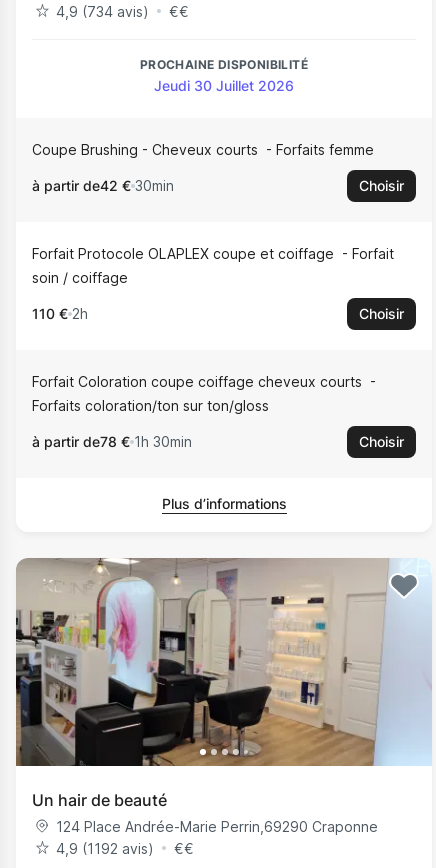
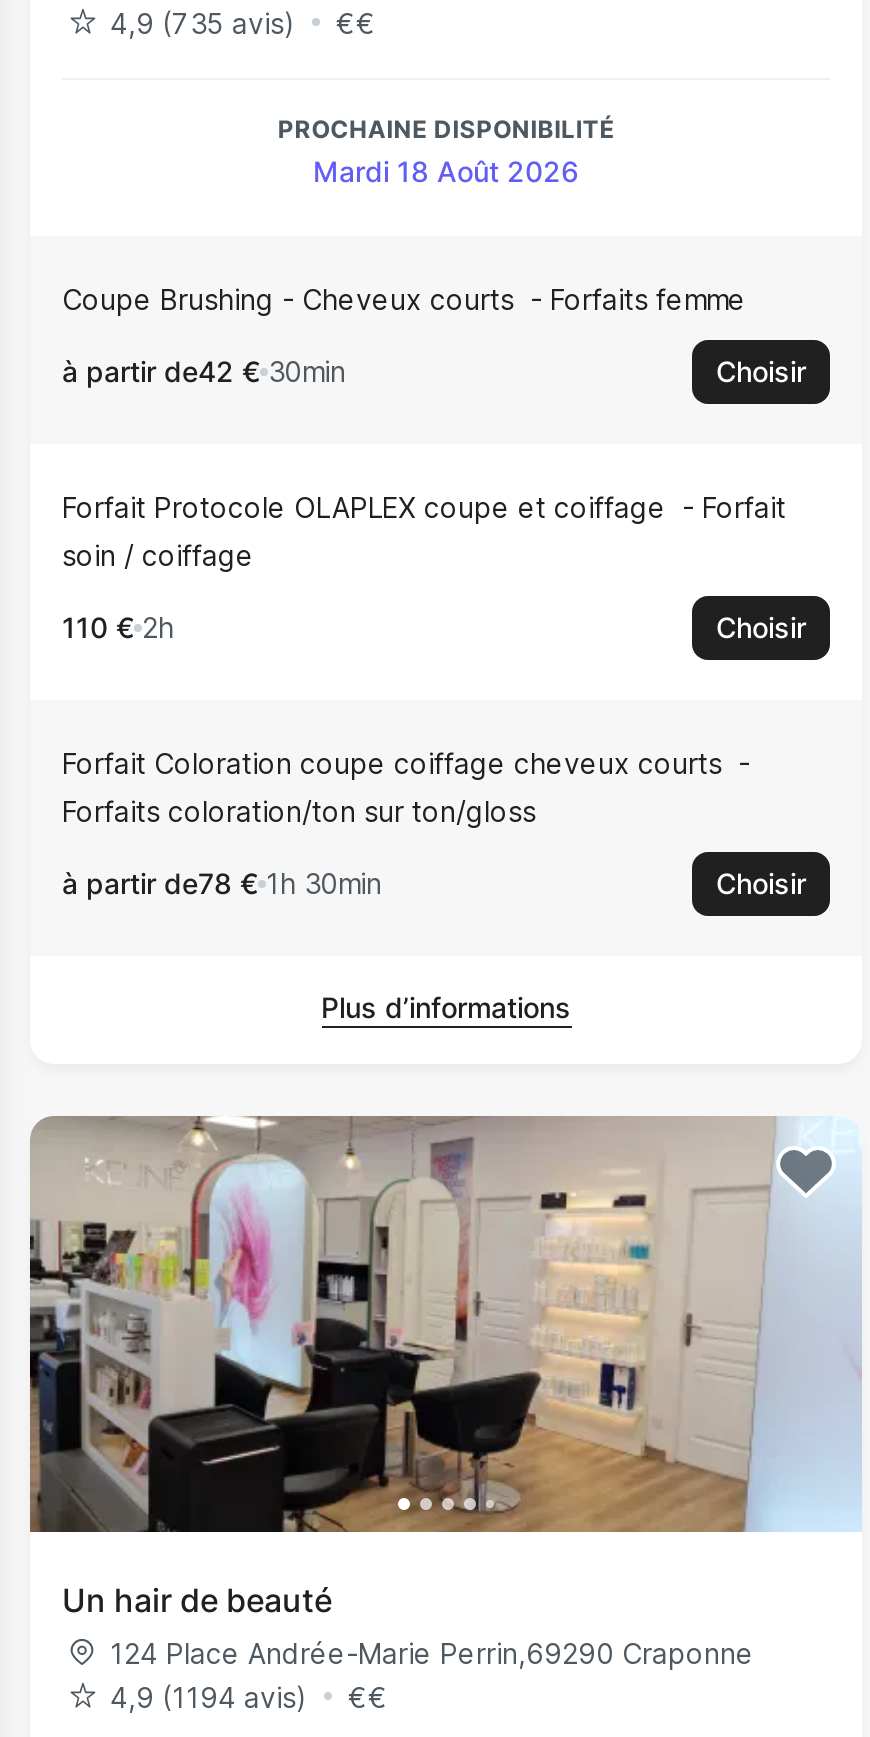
- 4,9 (734 avis)
+ 4,9 (735 avis)

- Jeudi 30 Juillet 2026
+ Mardi 18 Août 2026

- 4,9 (1192 avis)
+ 4,9 (1194 avis)
